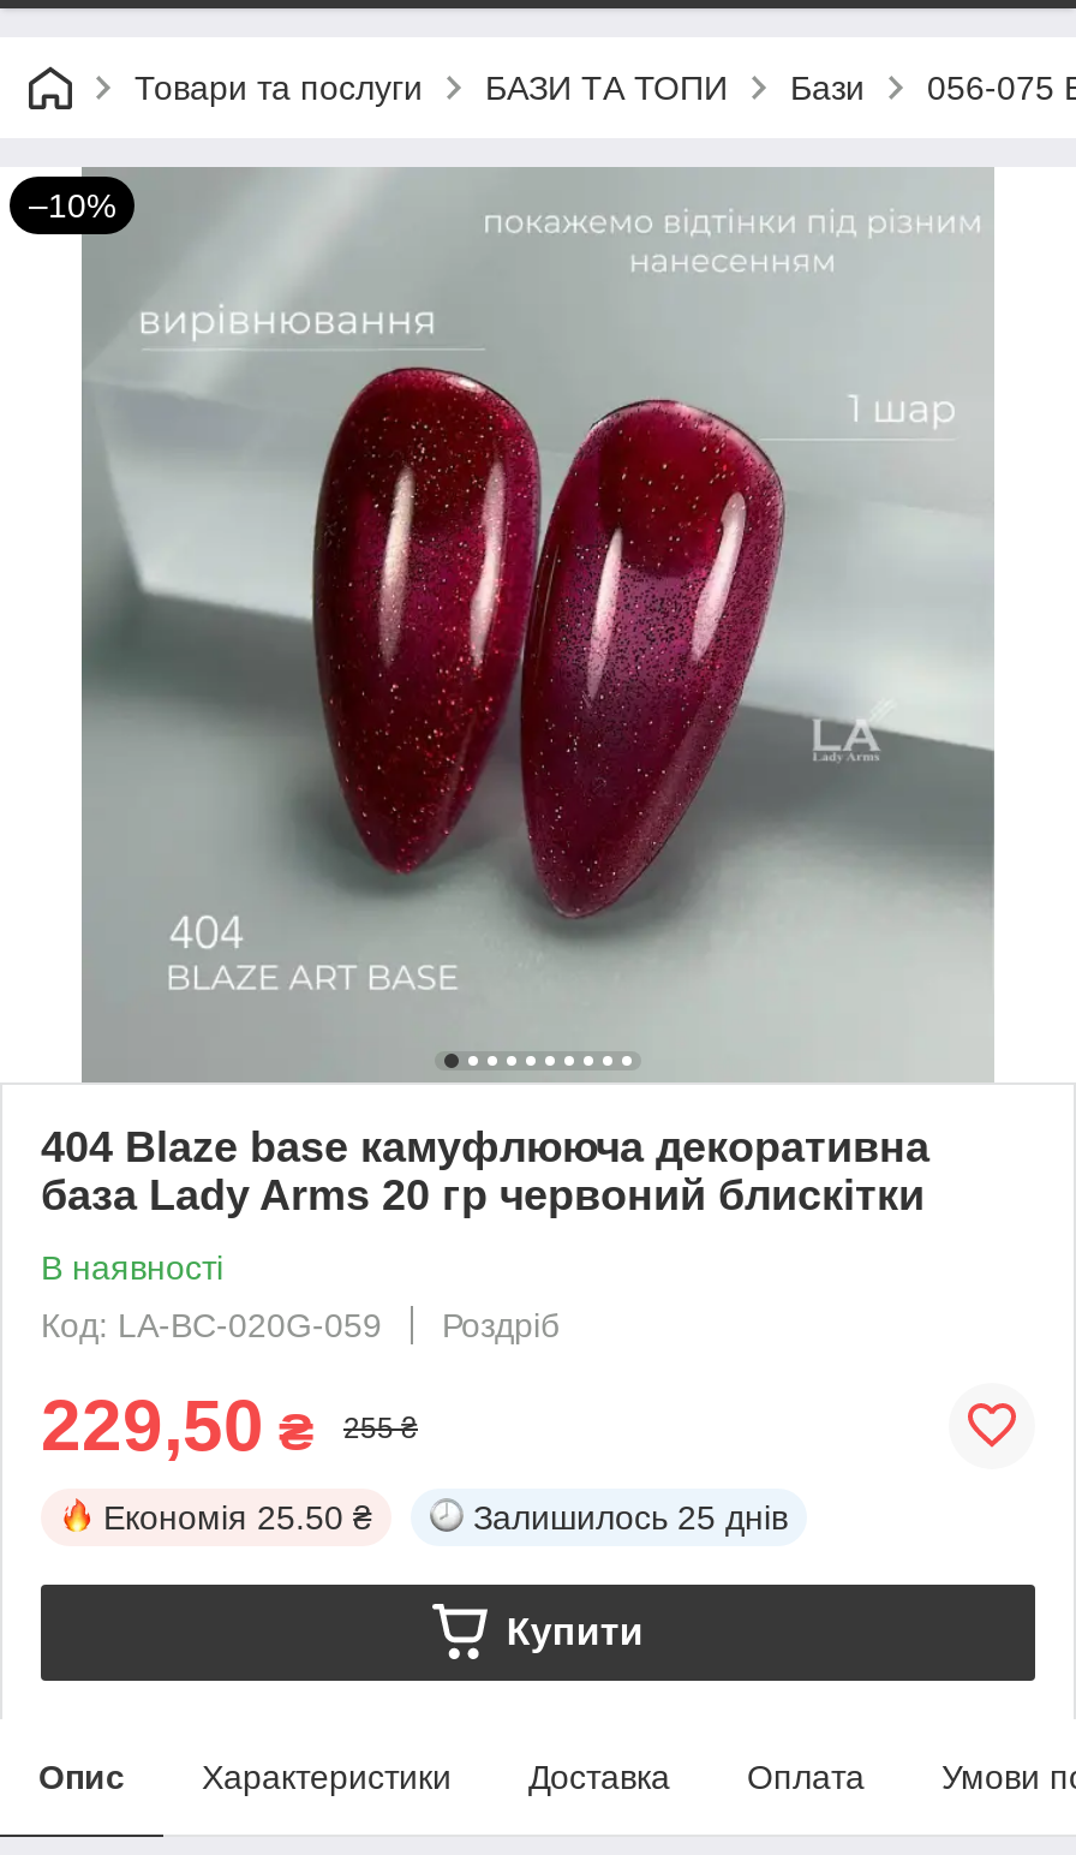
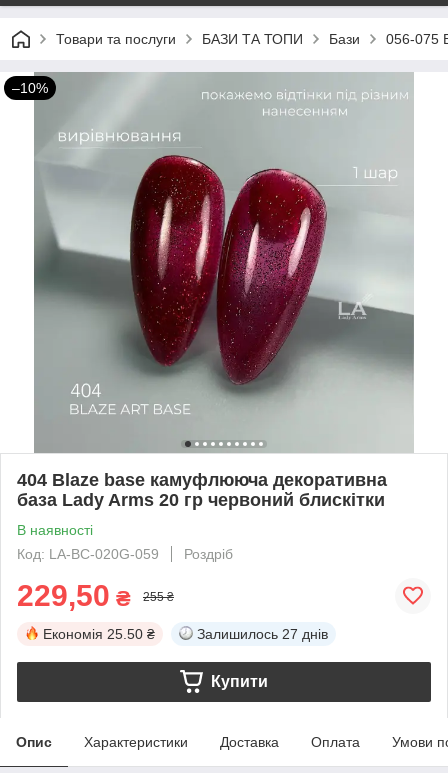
- Залишилось 25 днів
+ Залишилось 27 днів
